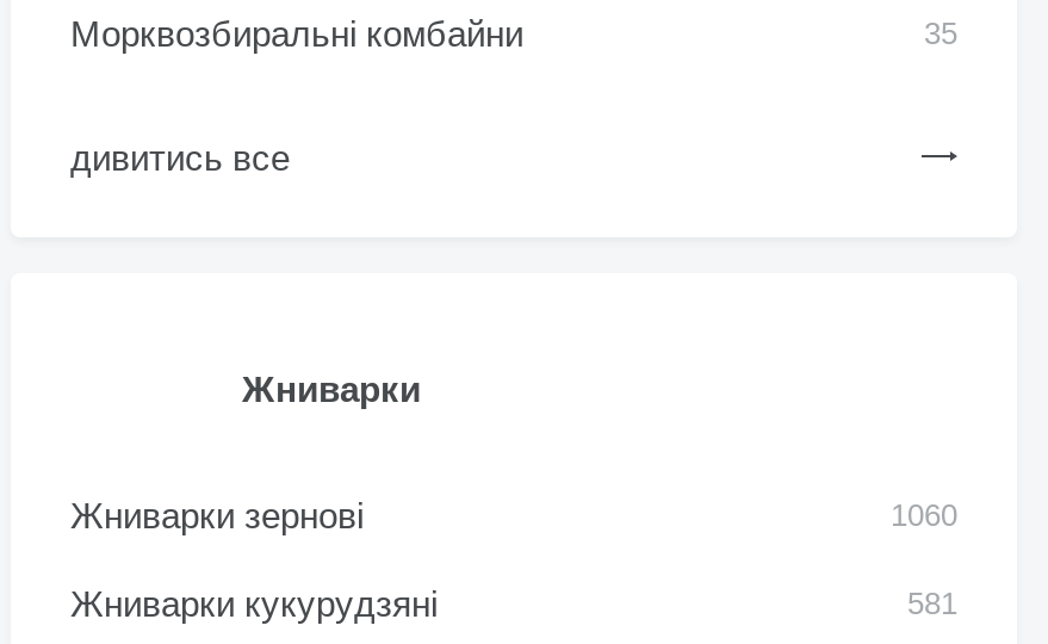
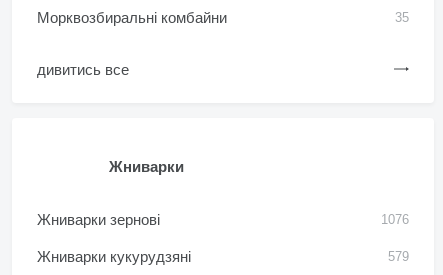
- 1060
+ 1076

- 581
+ 579
